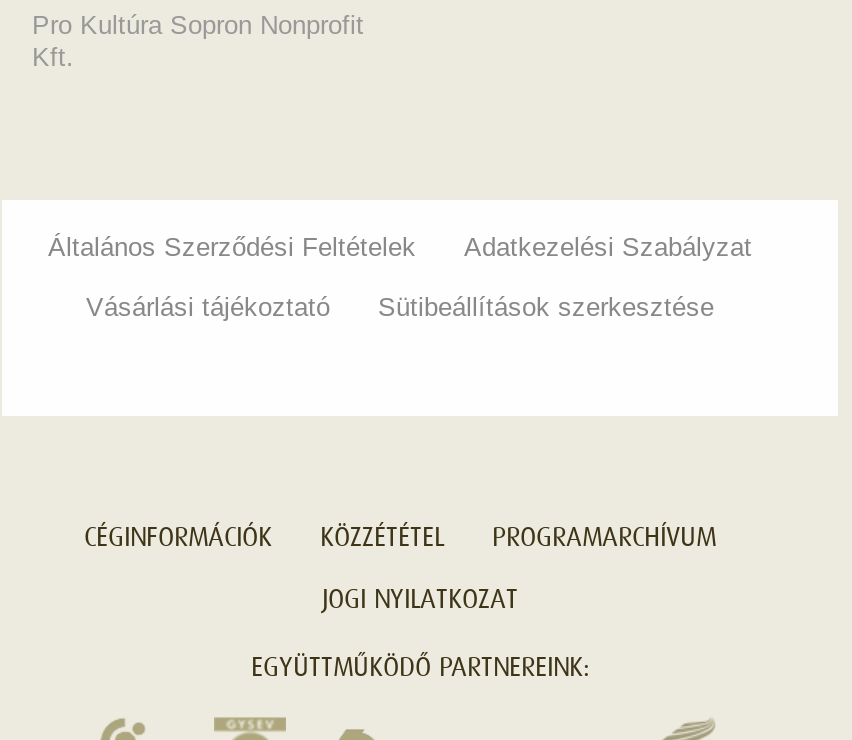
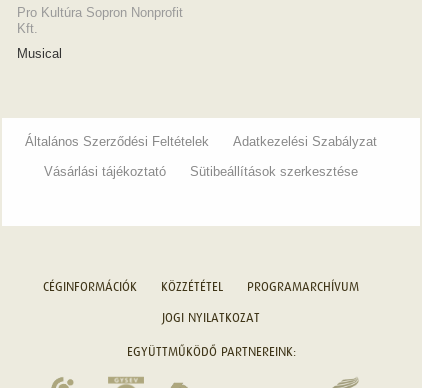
+ Musical
